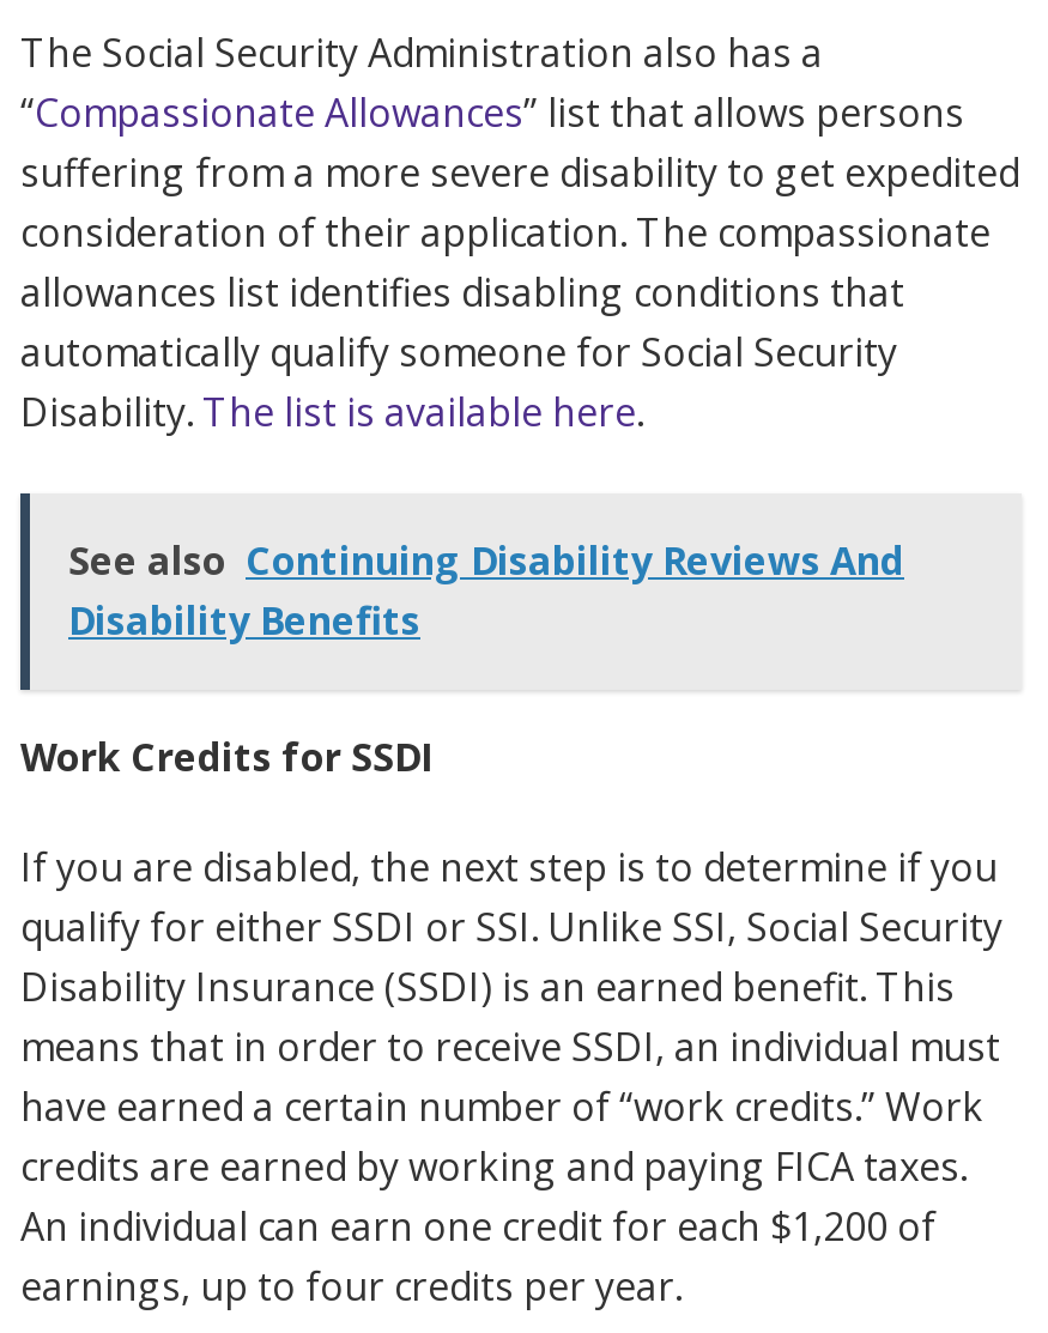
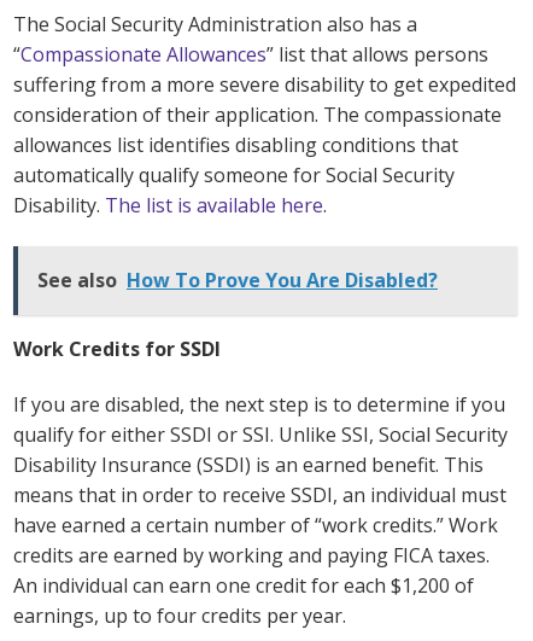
- See also Continuing Disability Reviews And
- Disability Benefits
+ See also How To Prove You Are Disabled?
